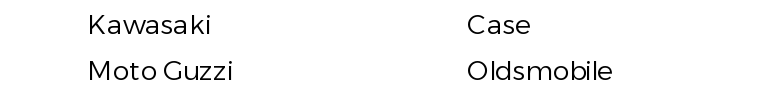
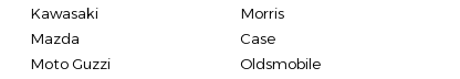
+ Morris
+ Mazda
